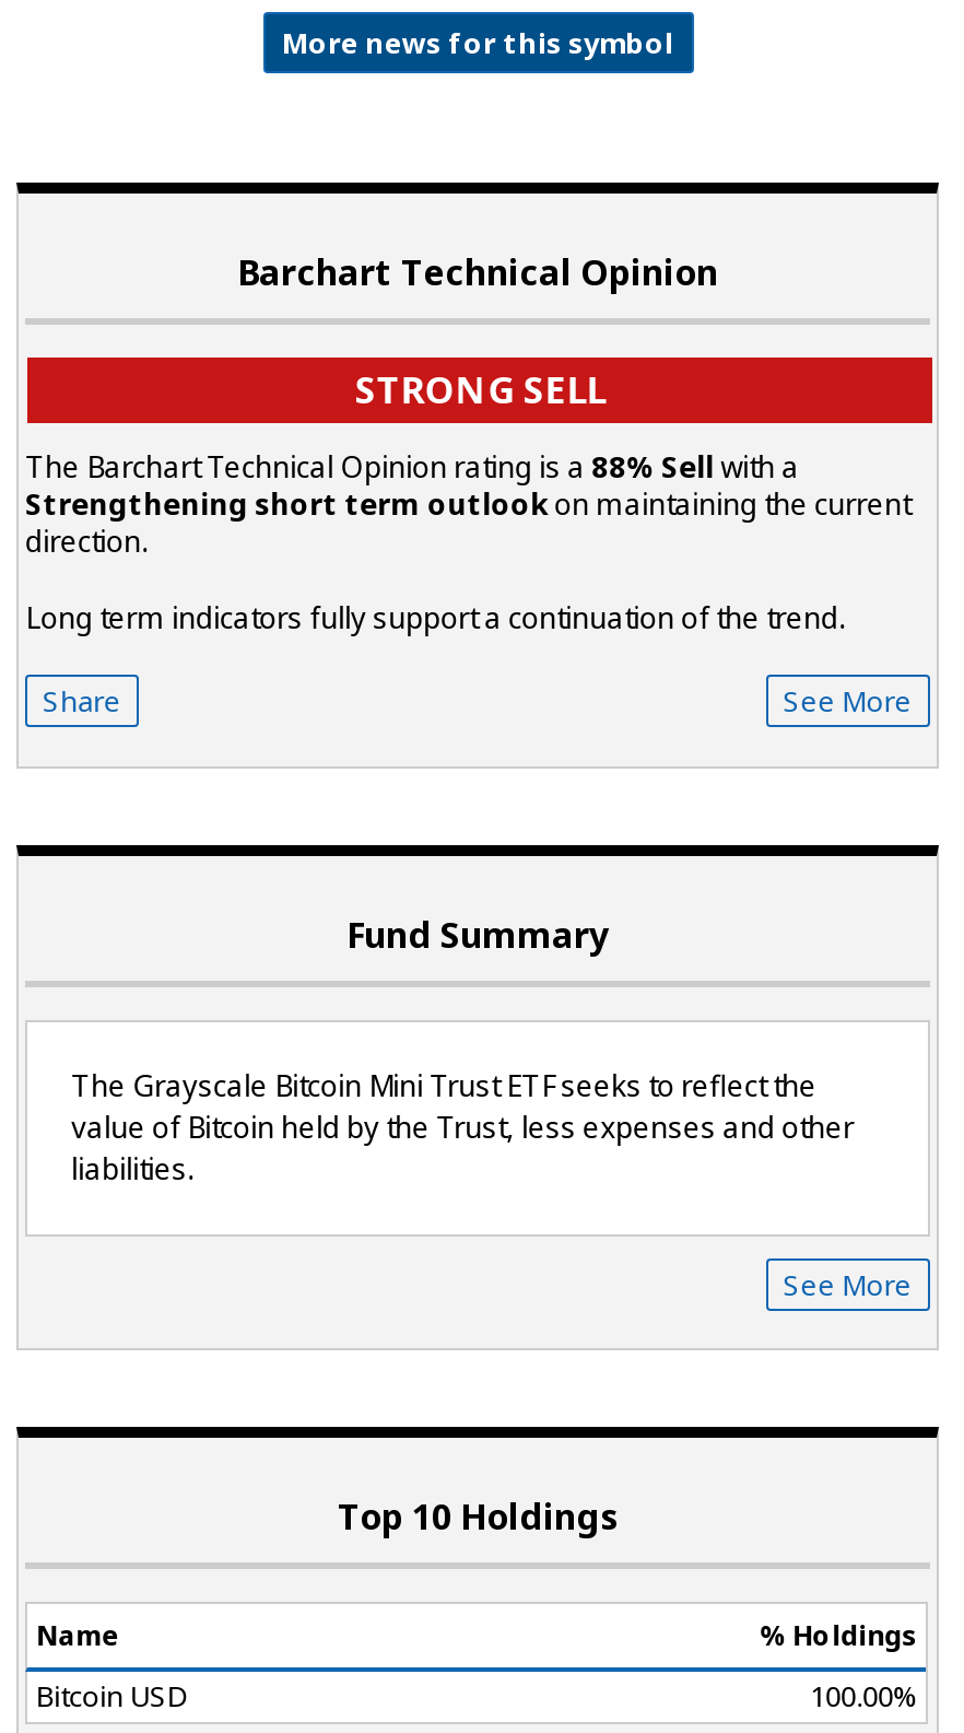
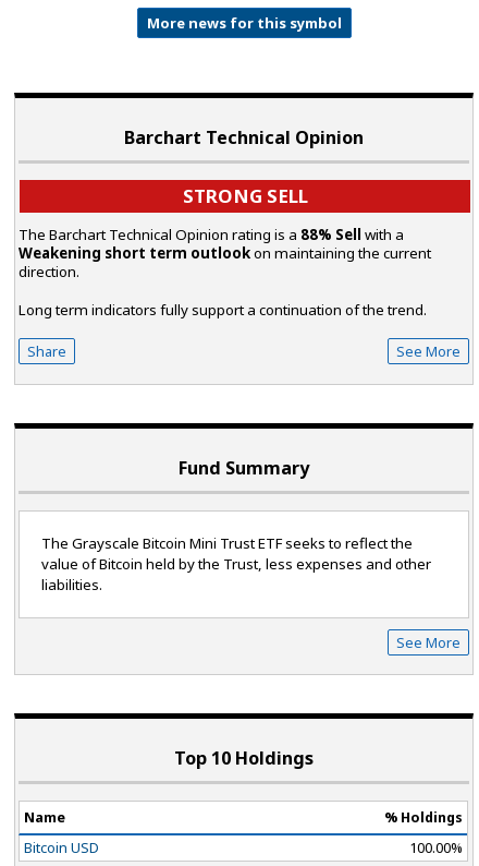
- Strengthening short term outlookon maintaining the current
+ Weakening short term outlookon maintaining the current
